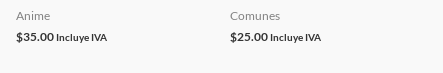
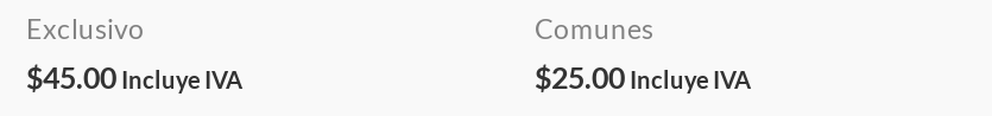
- Anime
+ Exclusivo

- $35.00 Incluye IVA
+ $45.00 Incluye IVA
